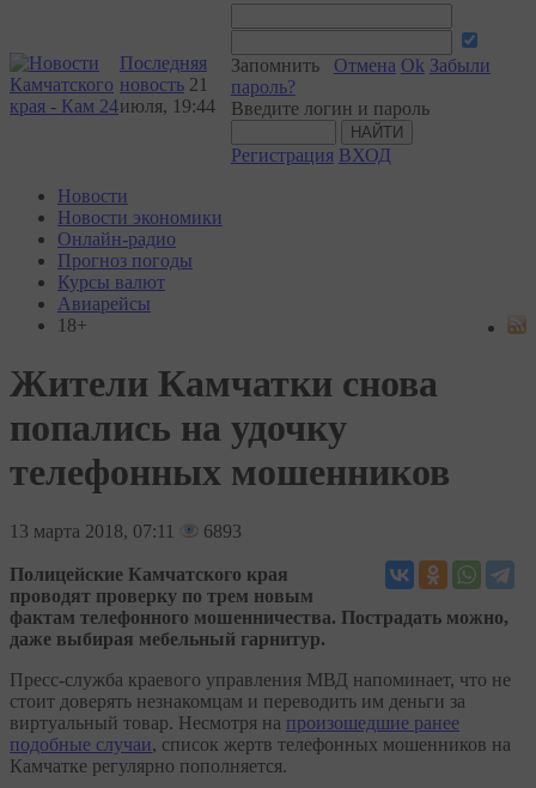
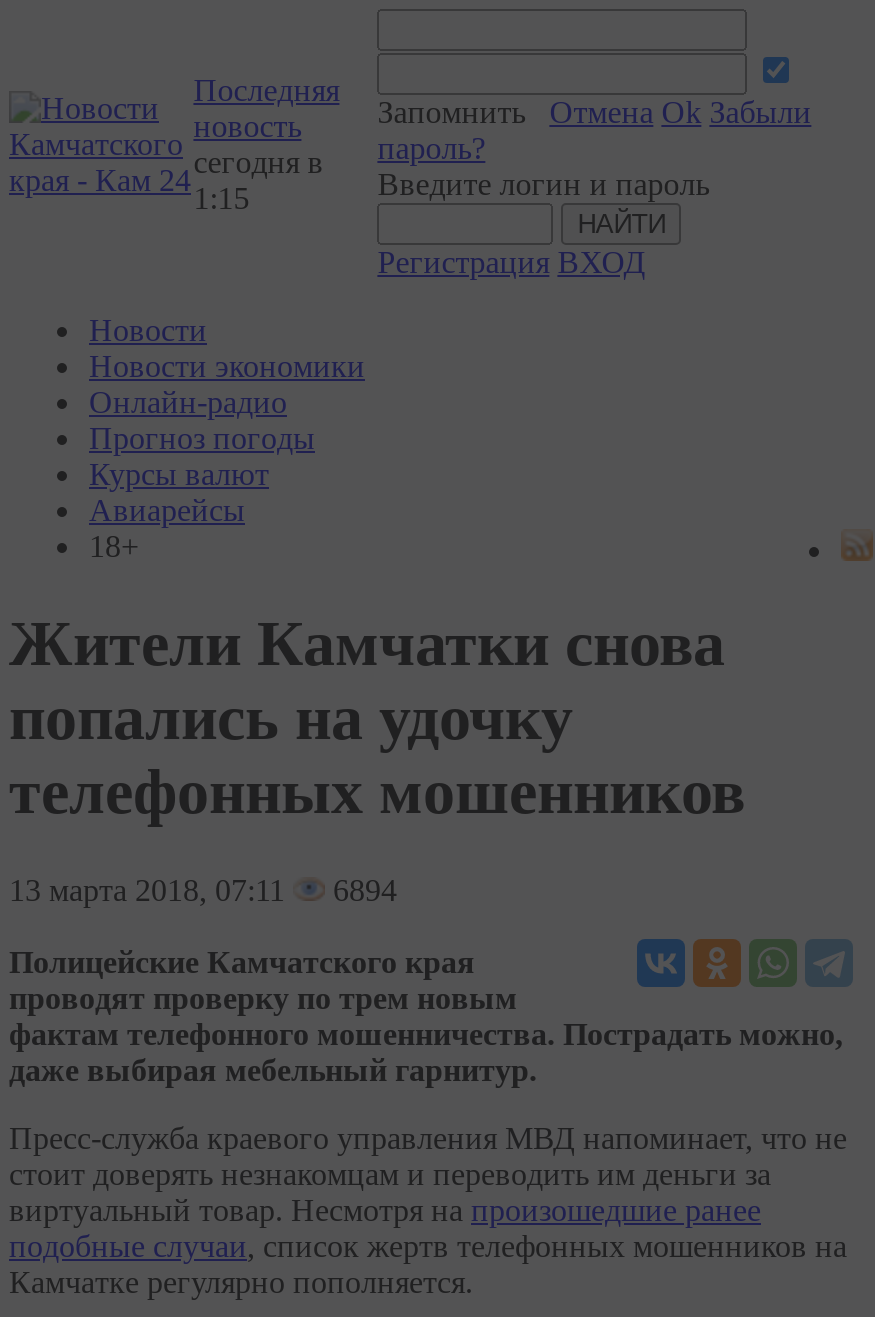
- новость 21
- июля, 19:44
+ новость
+ сегодня в
+ 1:15

- 13 марта 2018, 07:11 6893
+ 13 марта 2018, 07:11 6894
